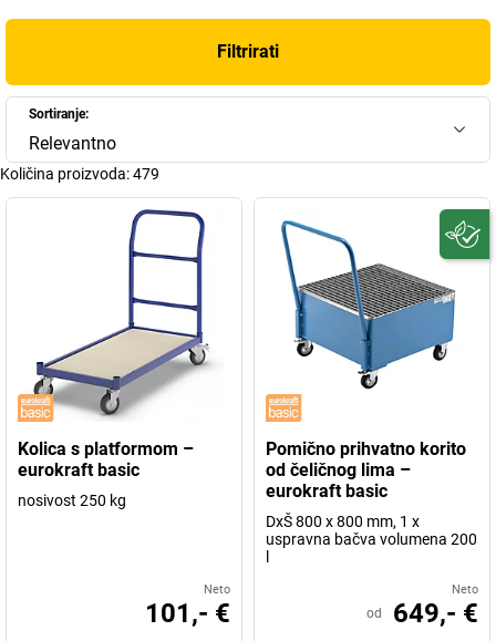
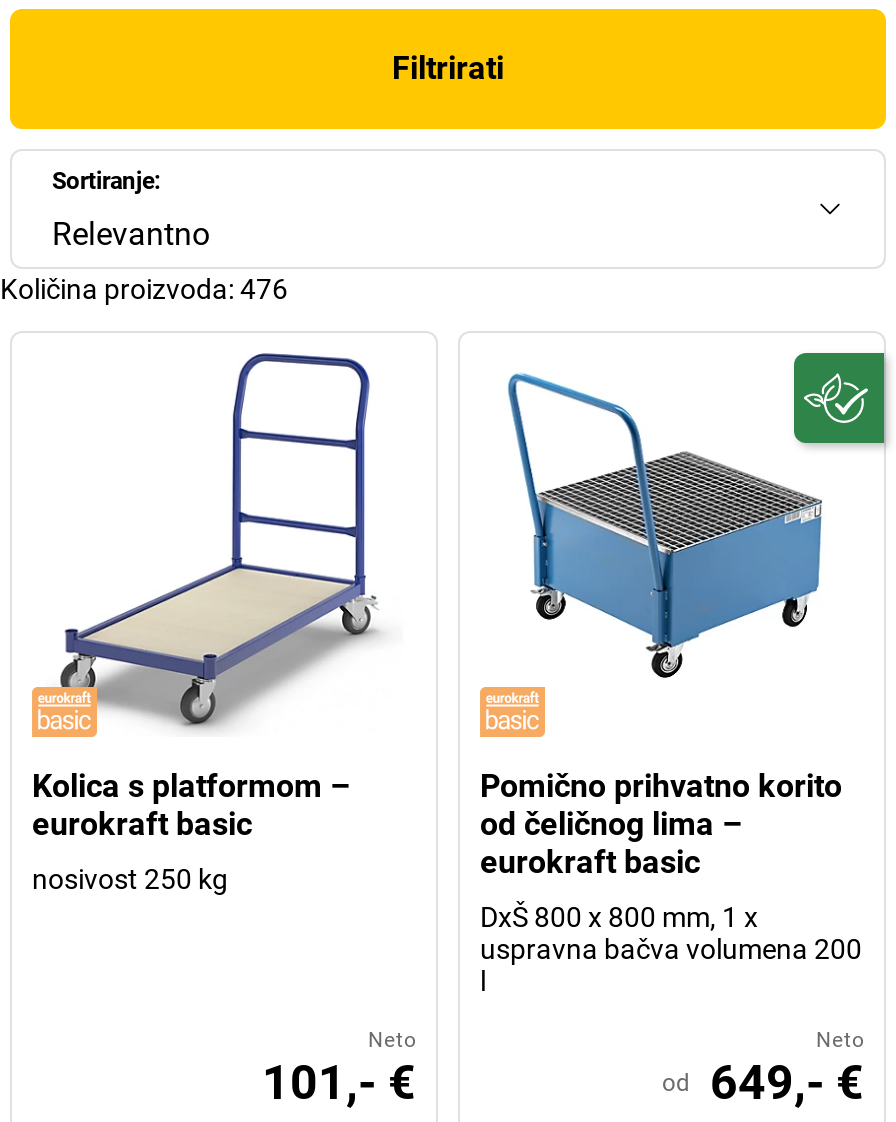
- Količina proizvoda: 479
+ Količina proizvoda: 476
